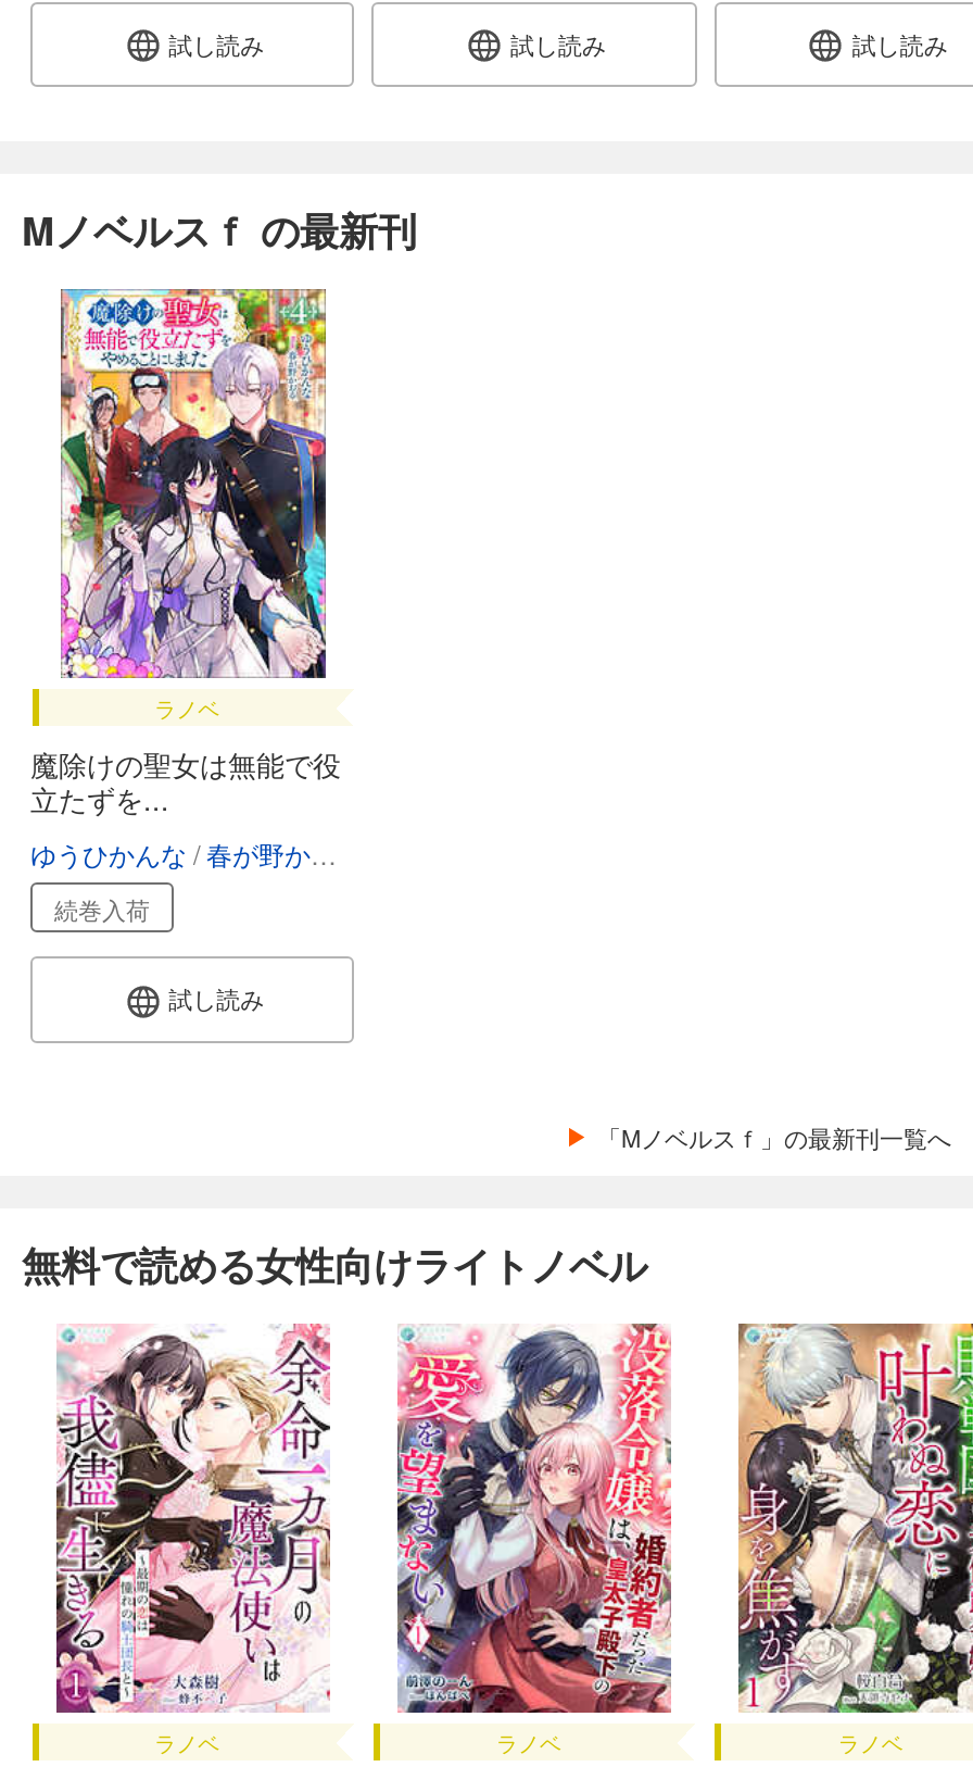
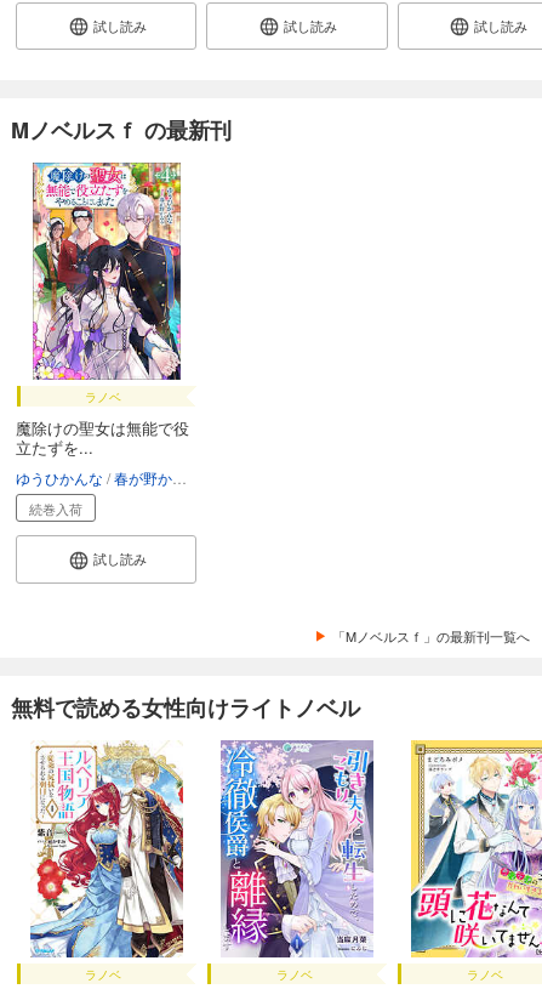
- [image]
+ [image]

- [image]
+ [image]

- [image]
+ [image]
